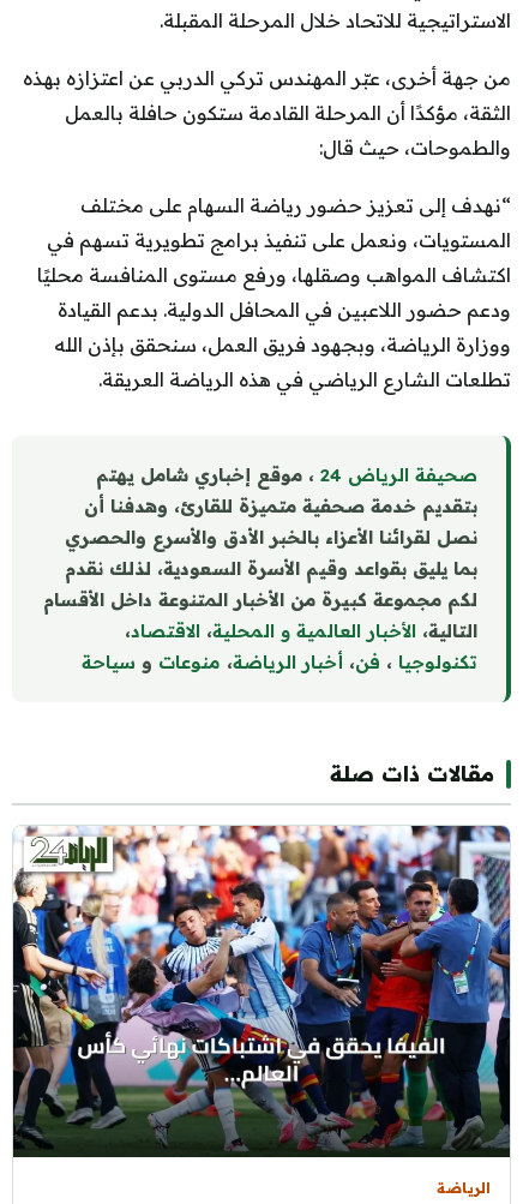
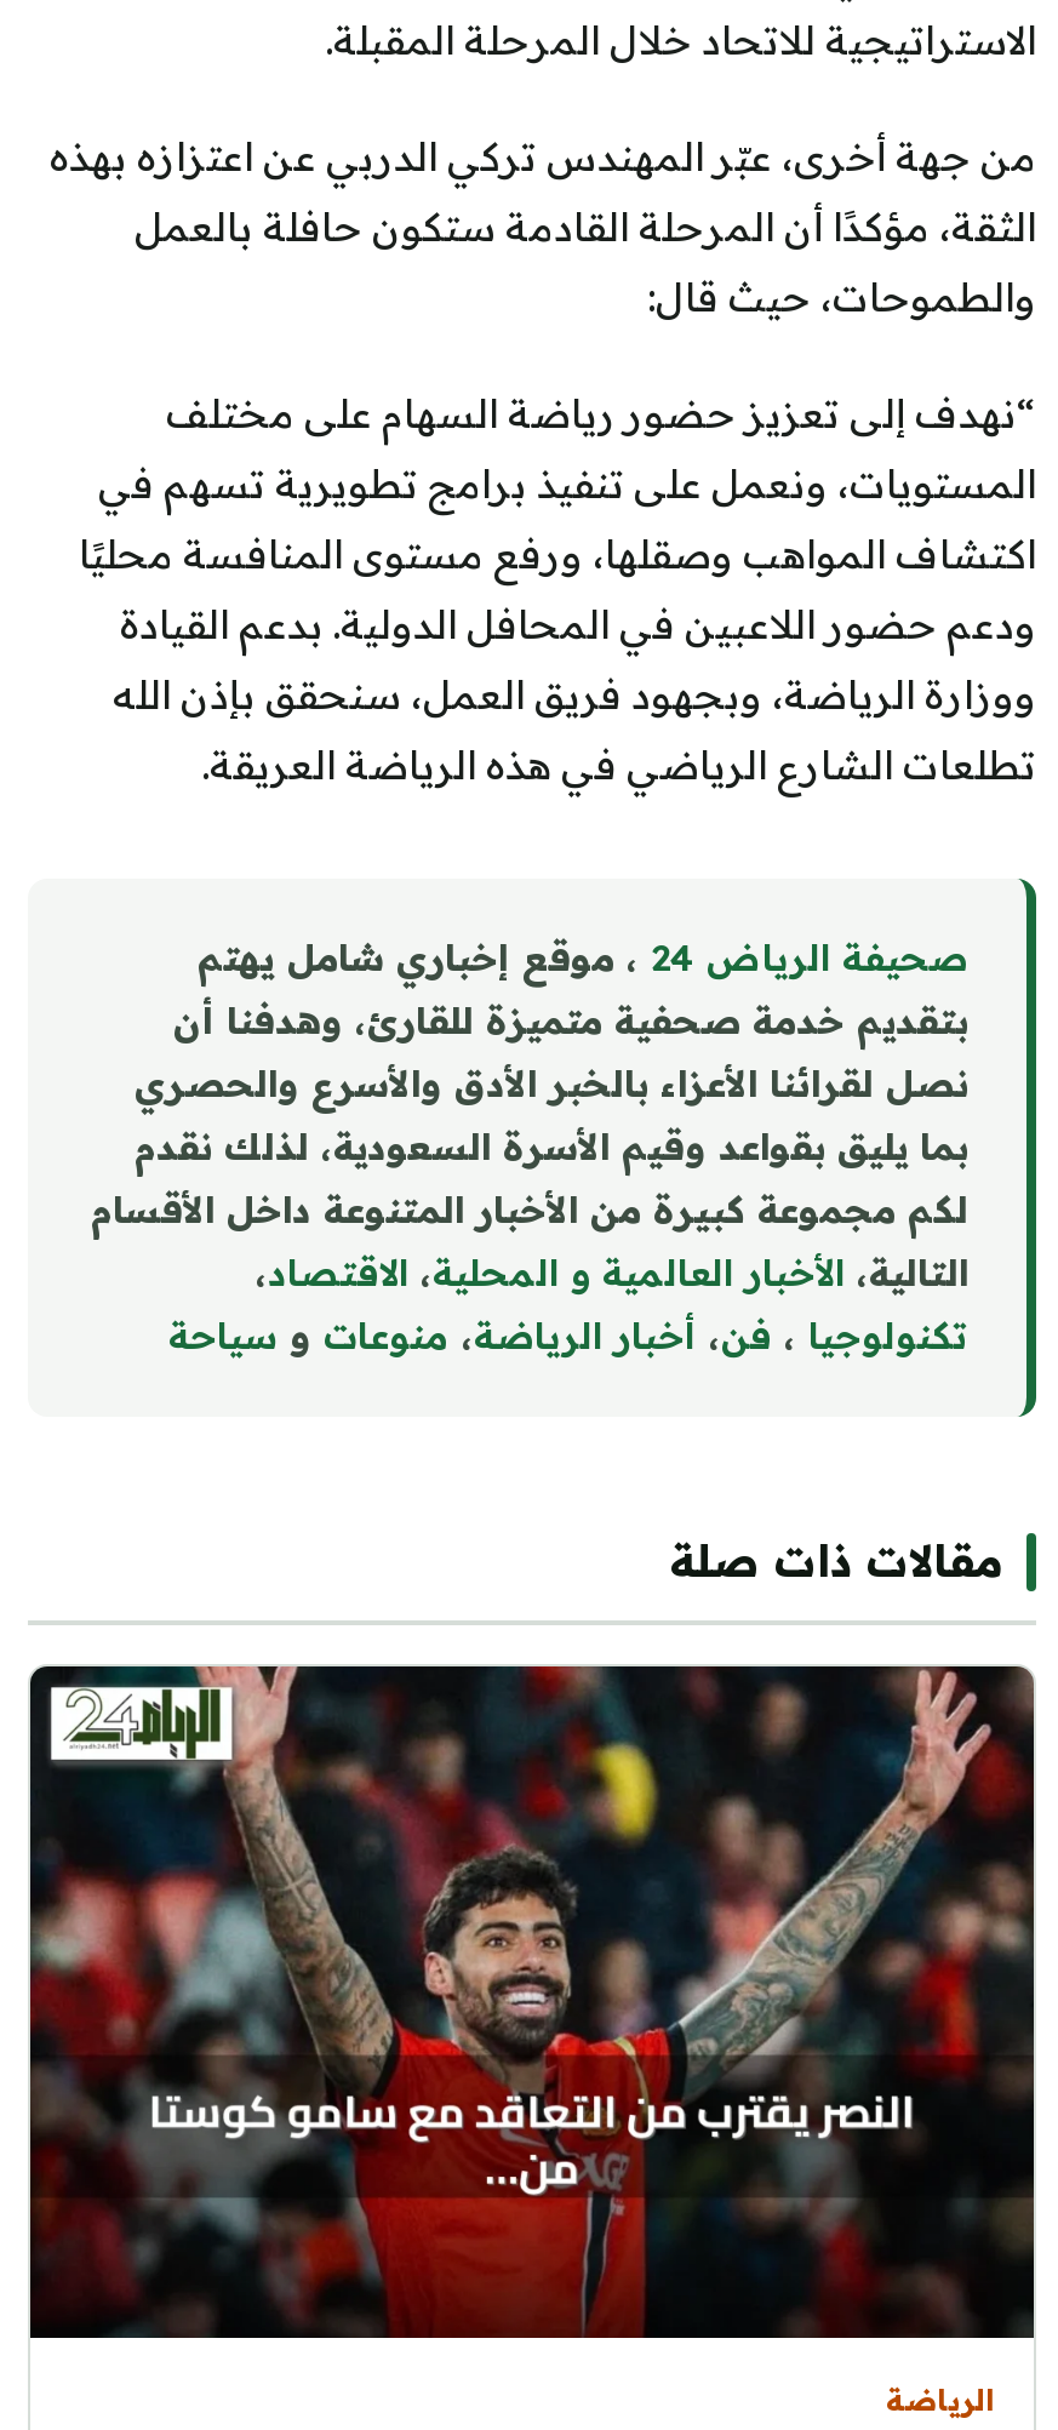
- [image]
+ [image]
